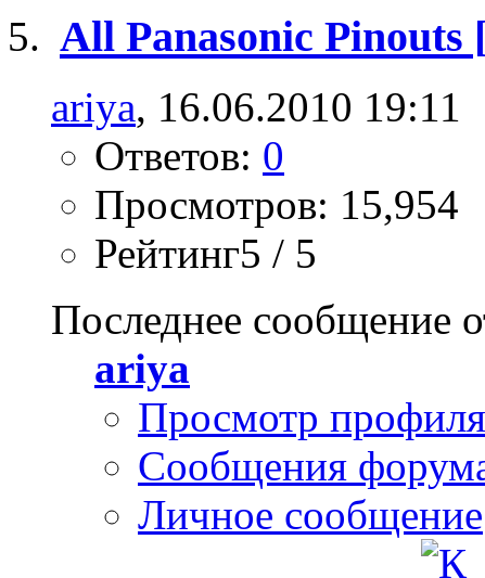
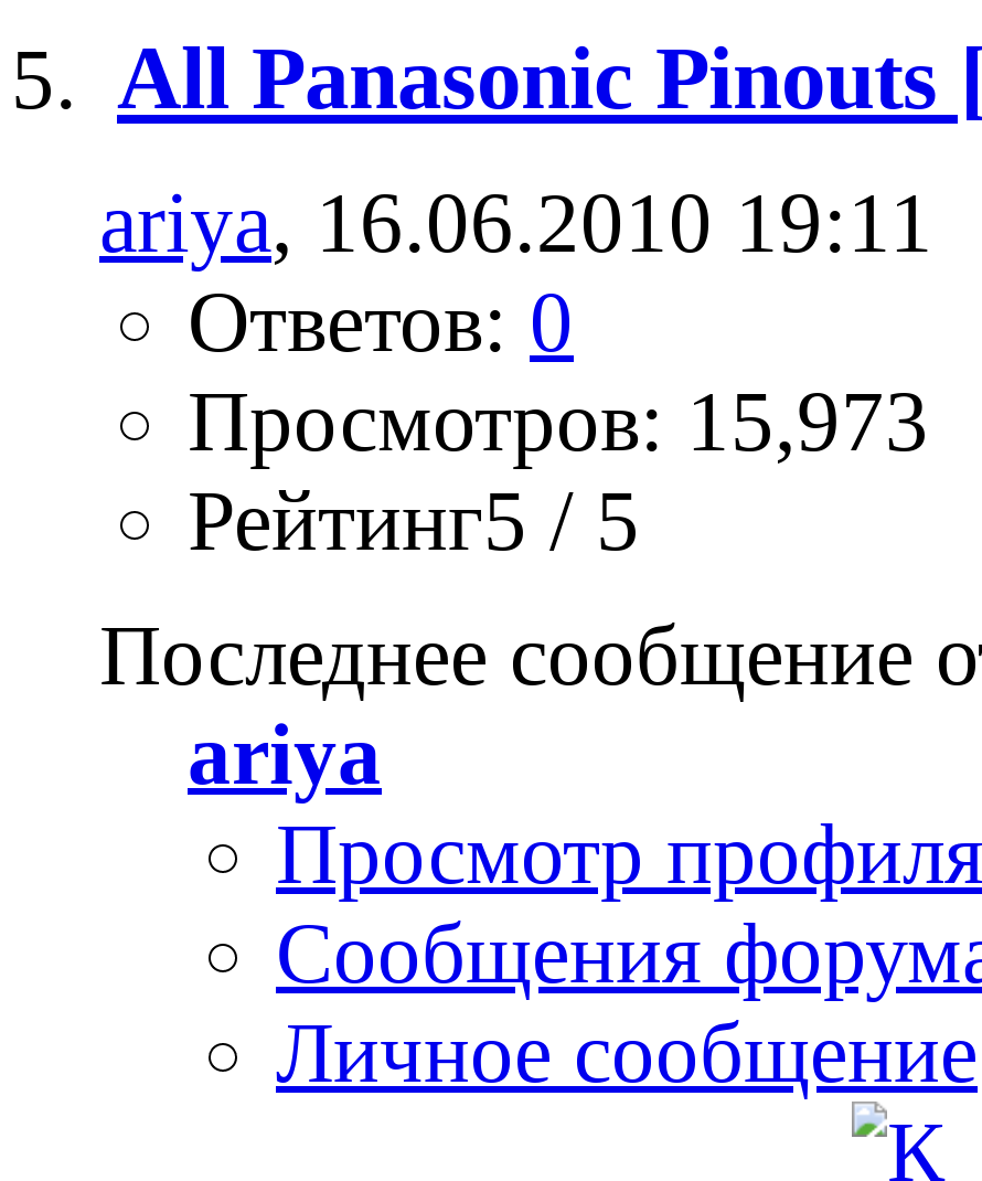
- Просмотров: 15,954
+ Просмотров: 15,973
